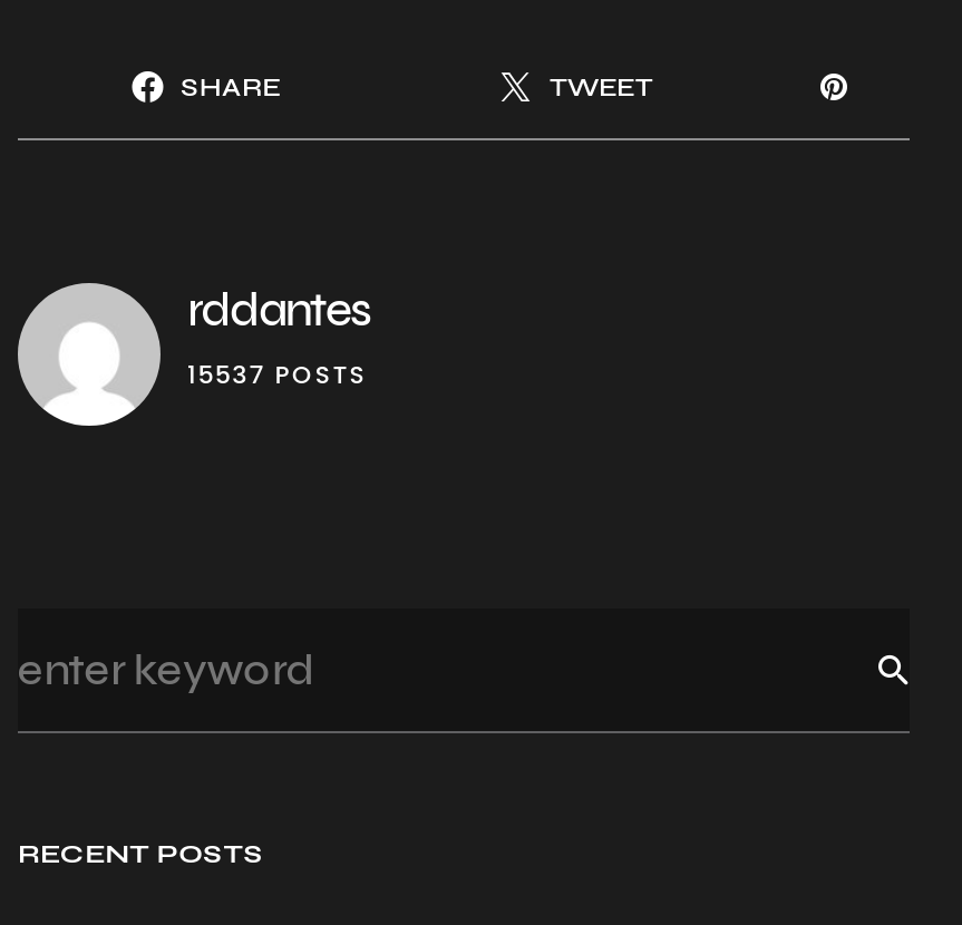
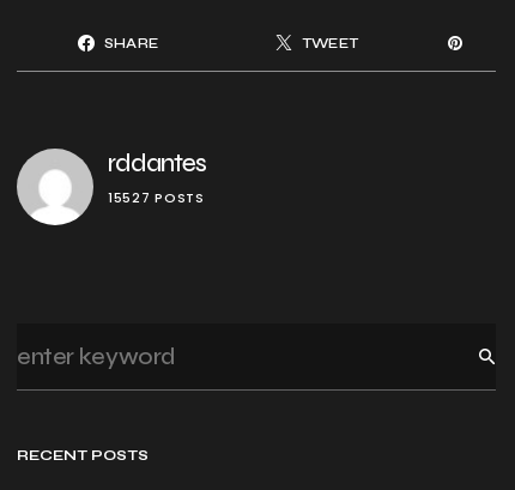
- 15537 POSTS
+ 15527 POSTS
